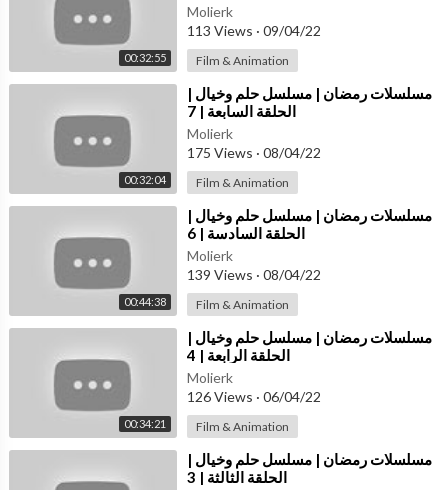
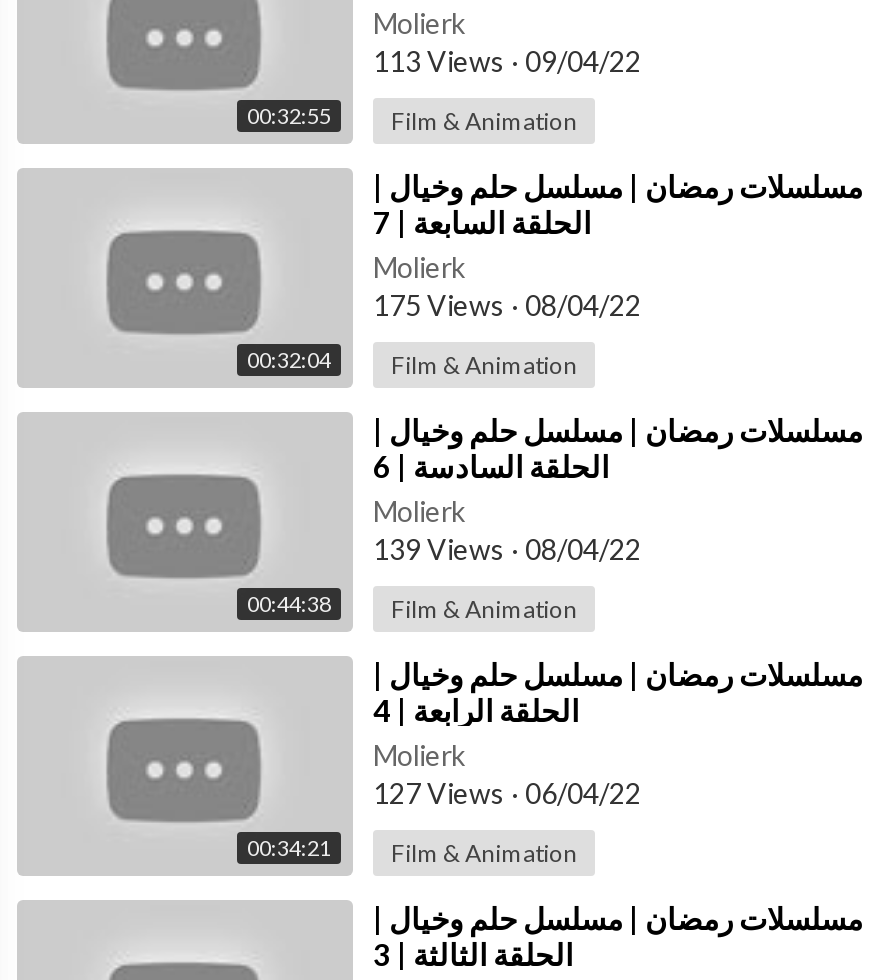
- 126 Views · 06/04/22
+ 127 Views · 06/04/22
